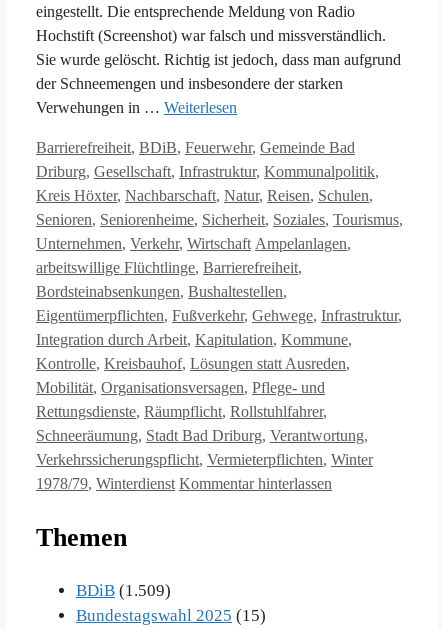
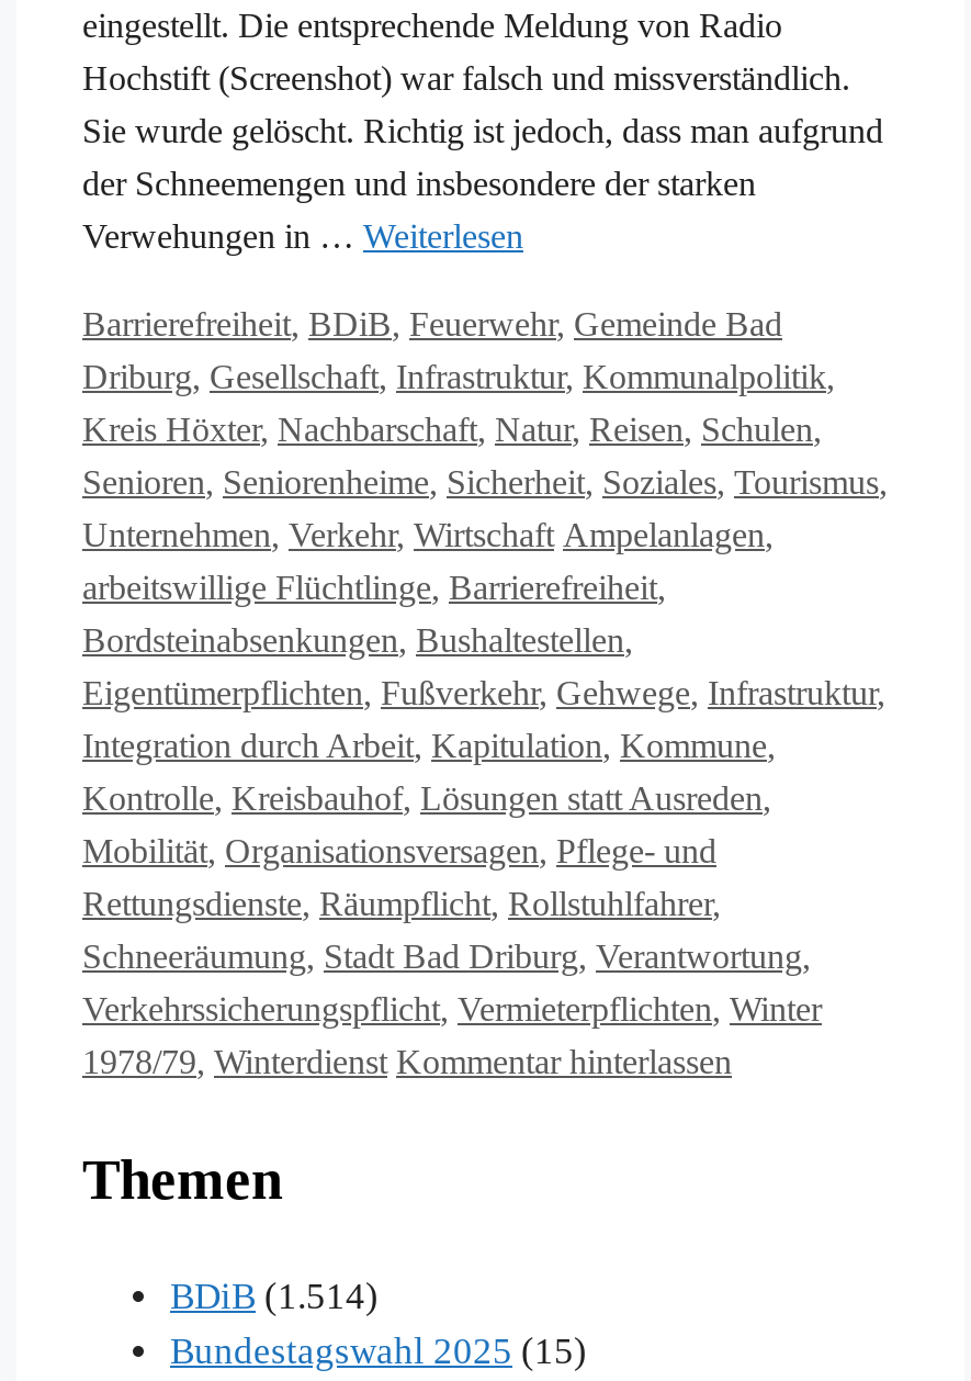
- BDiB (1.509)
+ BDiB (1.514)
